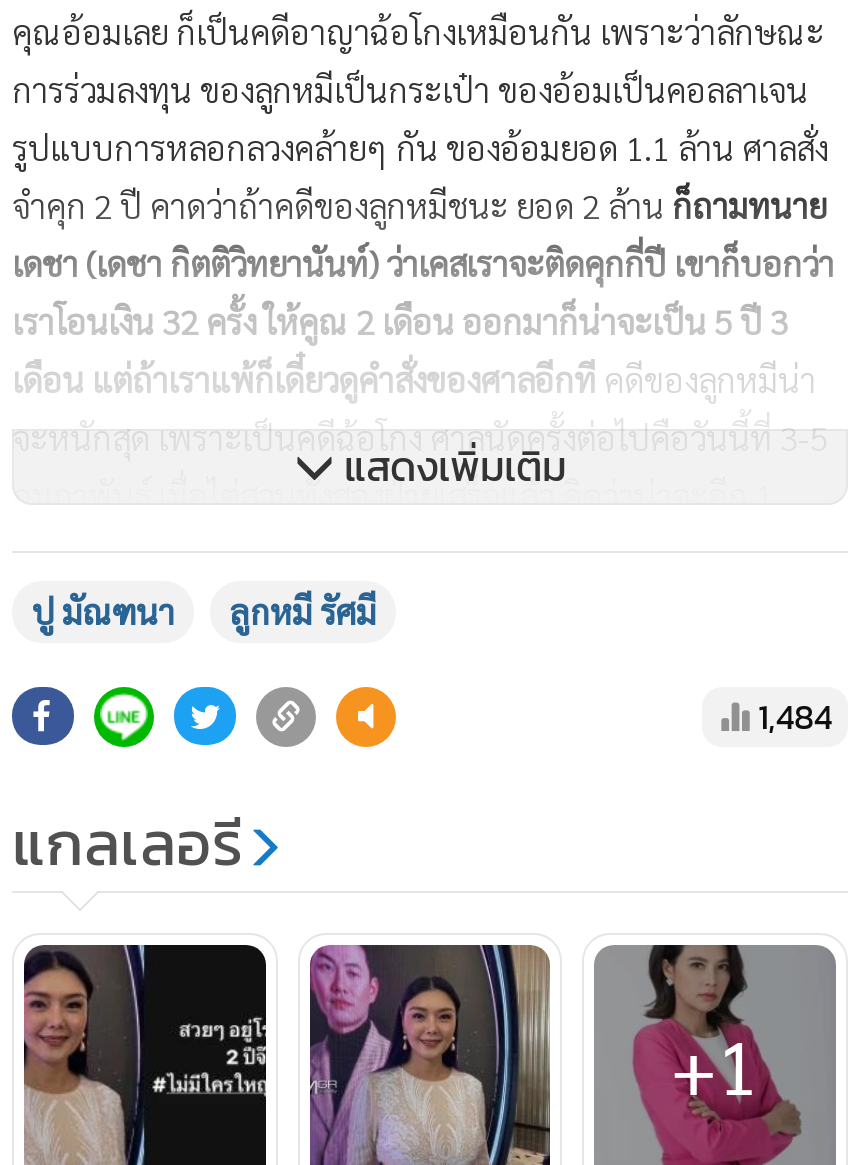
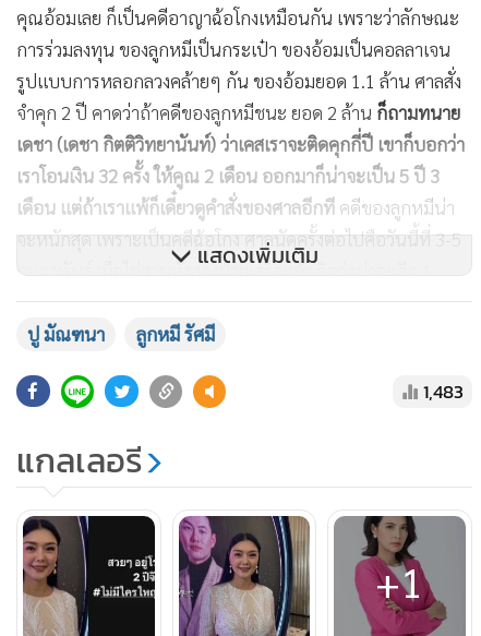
- 1,484
+ 1,483
